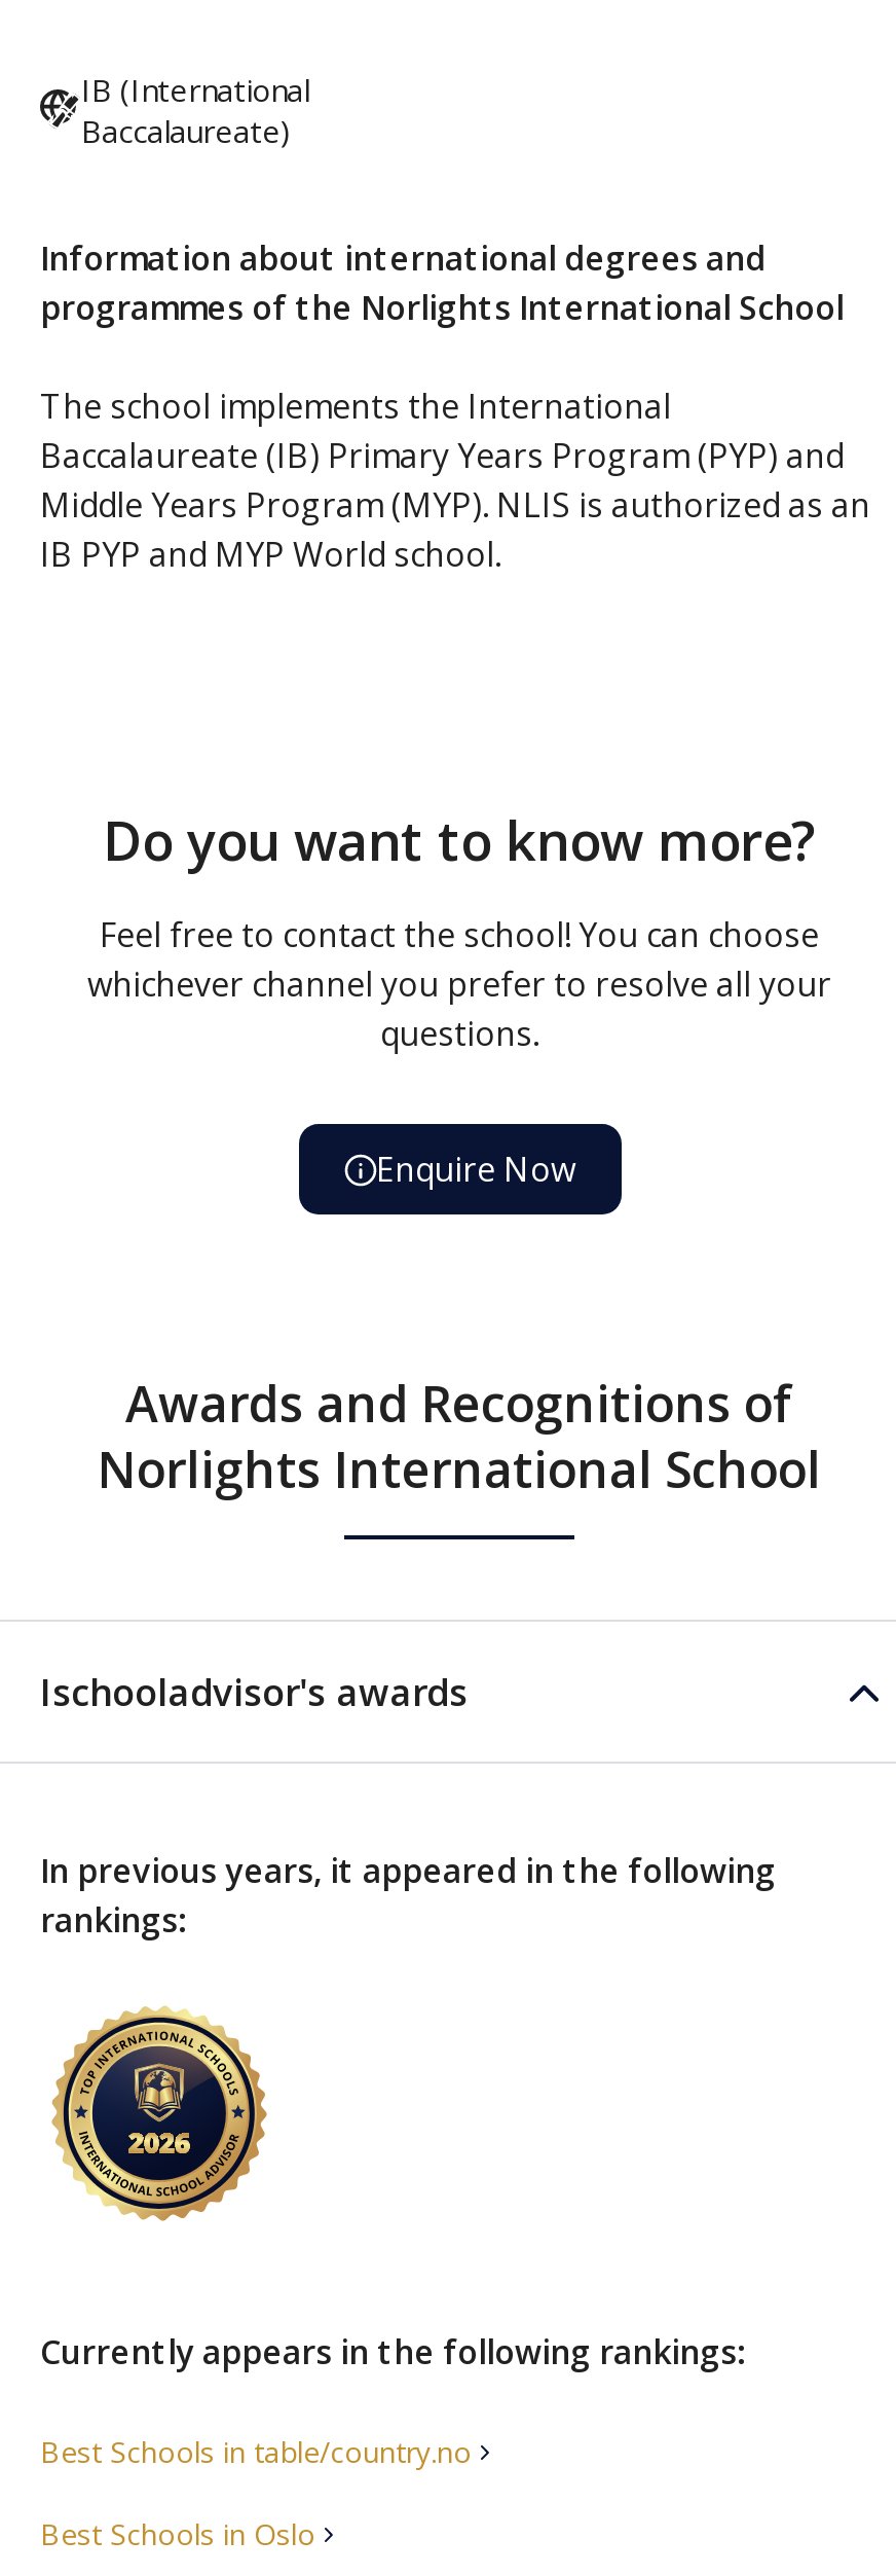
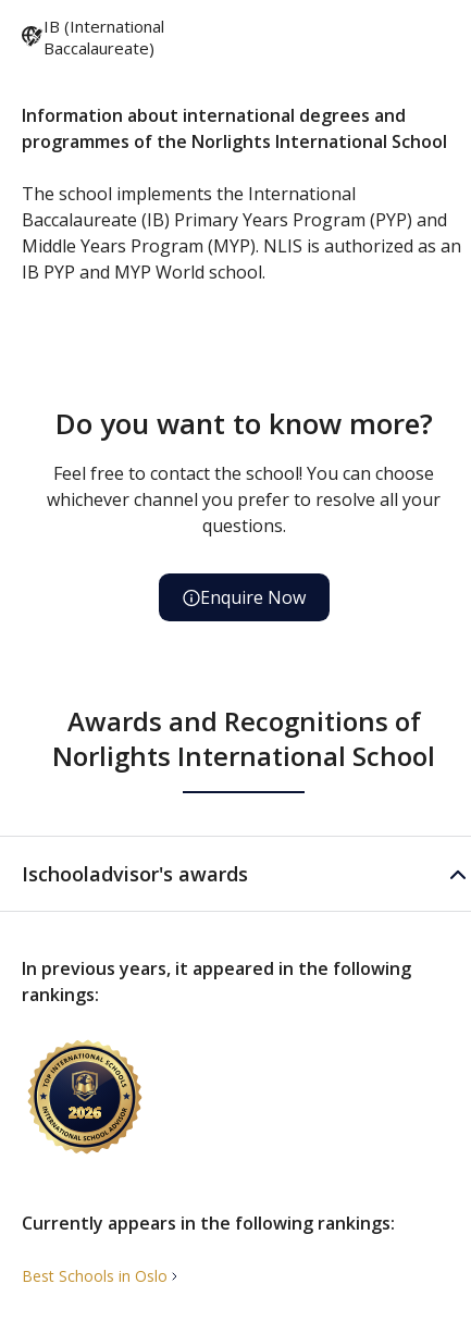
- Best Schools in table/country.no
